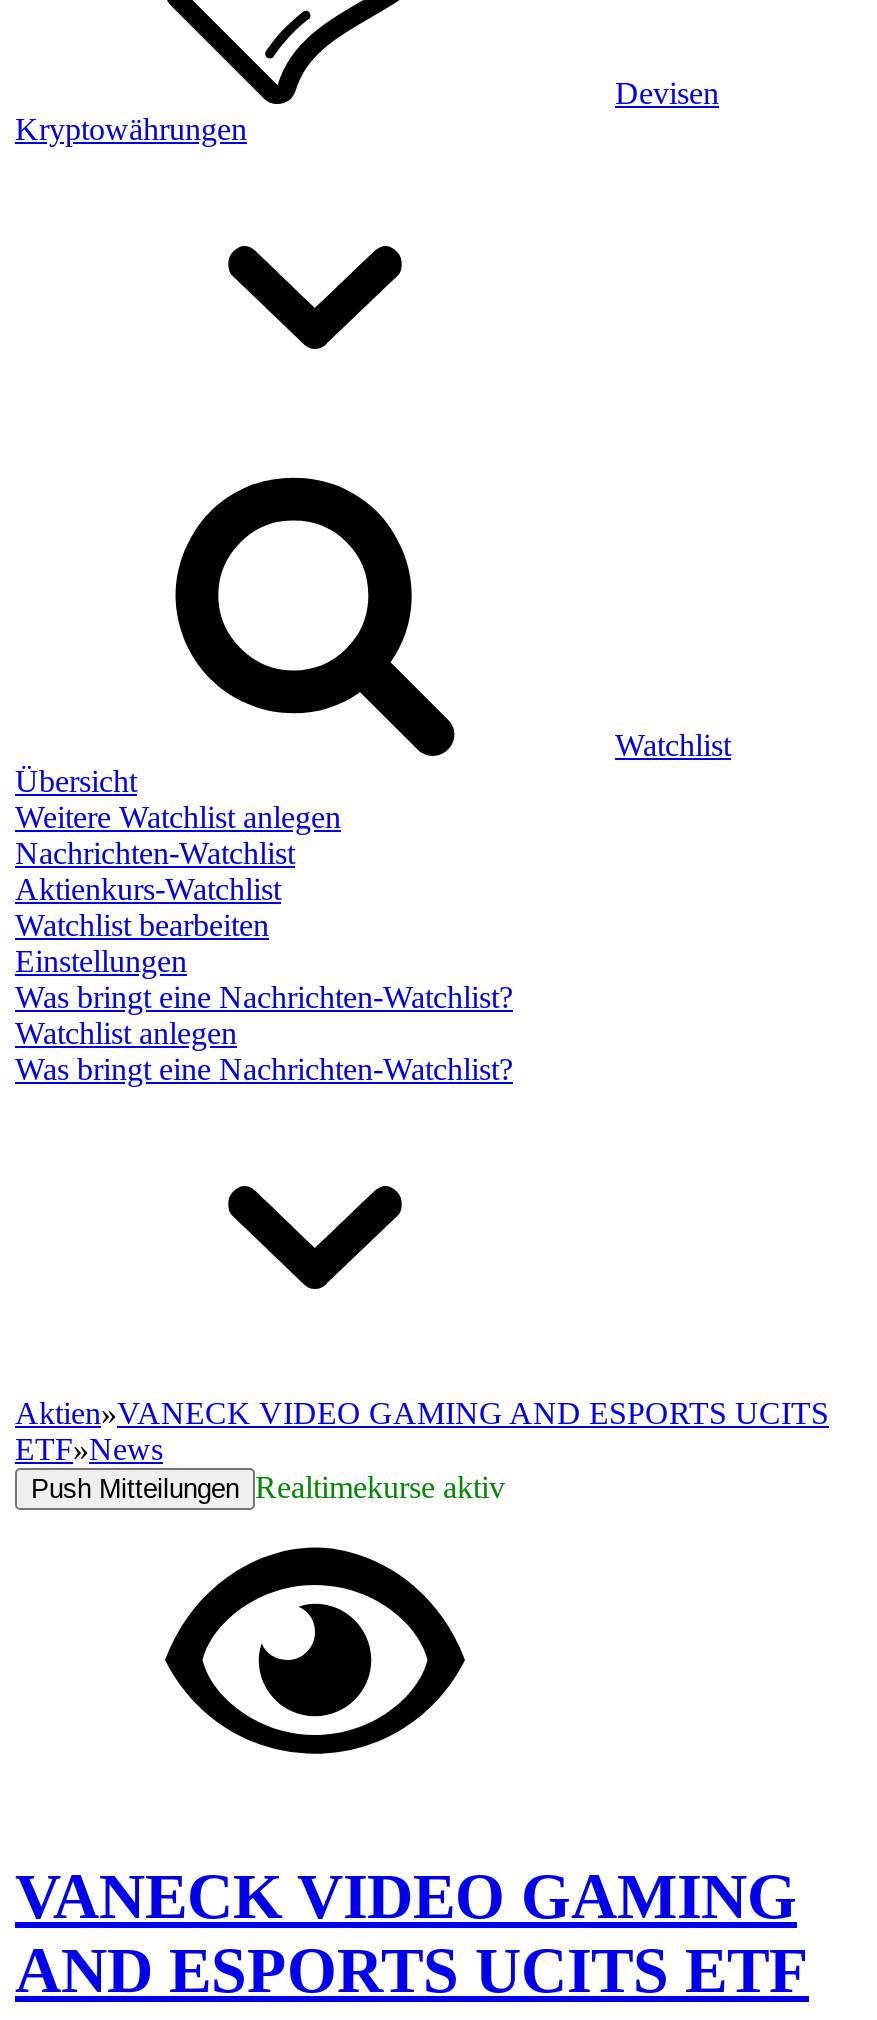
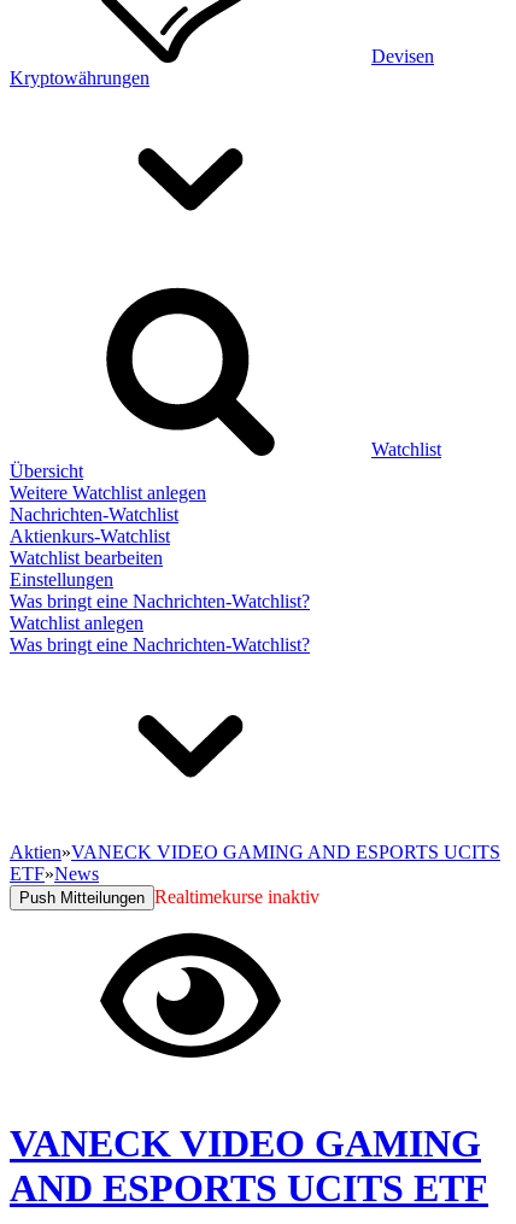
- Push Mitteilungen Realtimekurse aktiv
+ Push Mitteilungen Realtimekurse inaktiv
